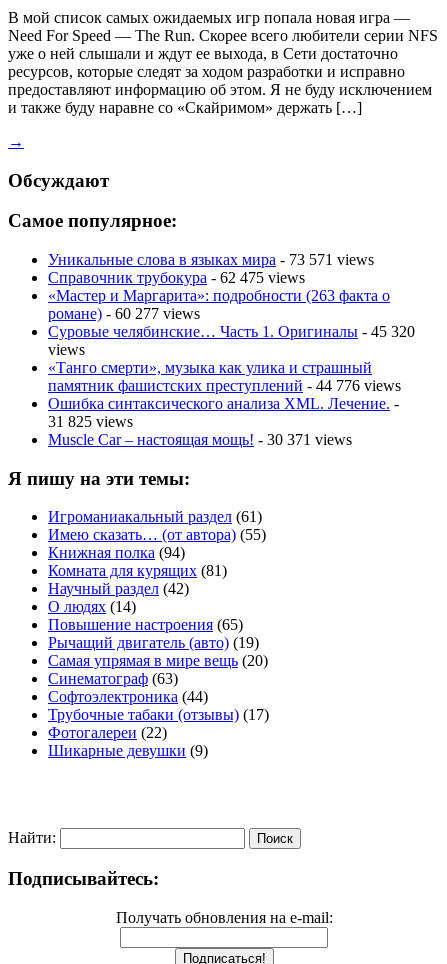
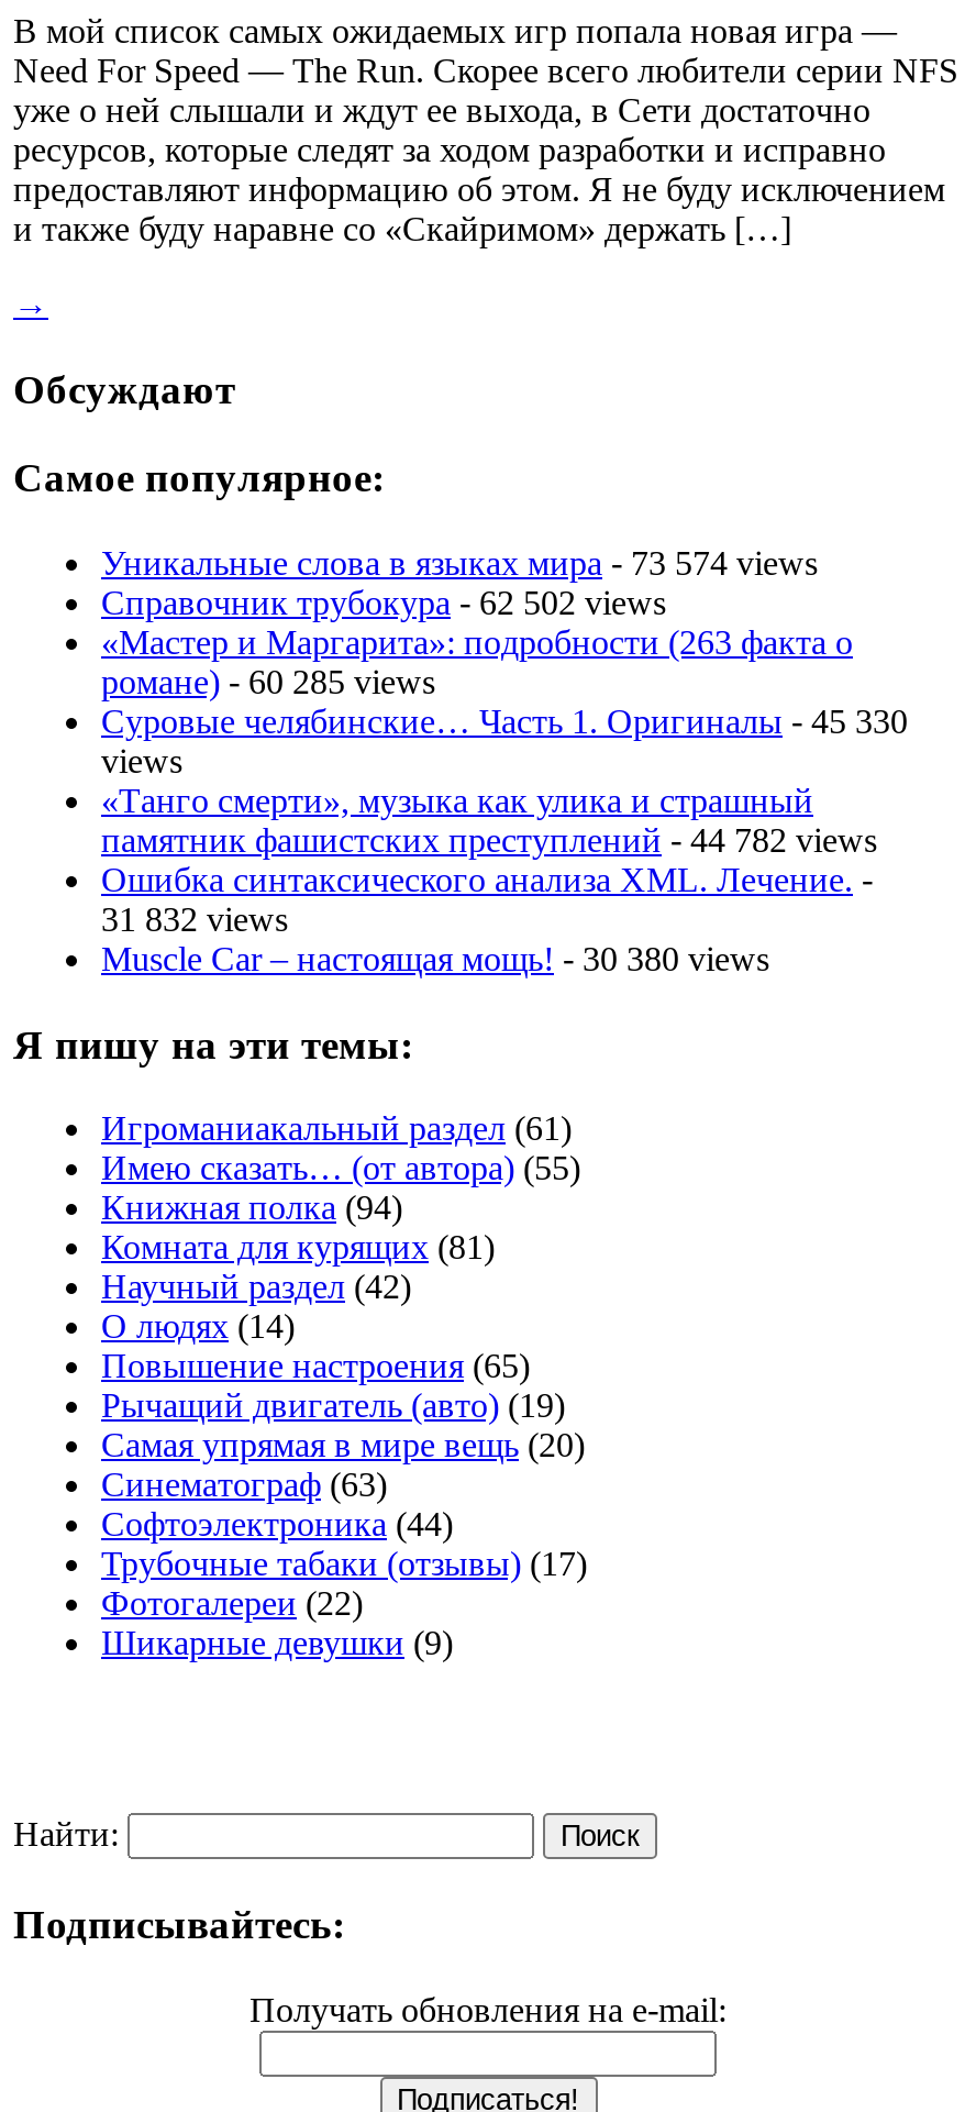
- Уникальные слова в языках мира - 73 571 views
+ Уникальные слова в языках мира - 73 574 views

- Справочник трубокура - 62 475 views
+ Справочник трубокура - 62 502 views

- романе) - 60 277 views
+ романе) - 60 285 views

- Суровые челябинские… Часть 1. Оригиналы - 45 320
+ Суровые челябинские… Часть 1. Оригиналы - 45 330

- памятник фашистских преступлений - 44 776 views
+ памятник фашистских преступлений - 44 782 views

- 31 825 views
+ 31 832 views

- Muscle Car – настоящая мощь! - 30 371 views
+ Muscle Car – настоящая мощь! - 30 380 views
